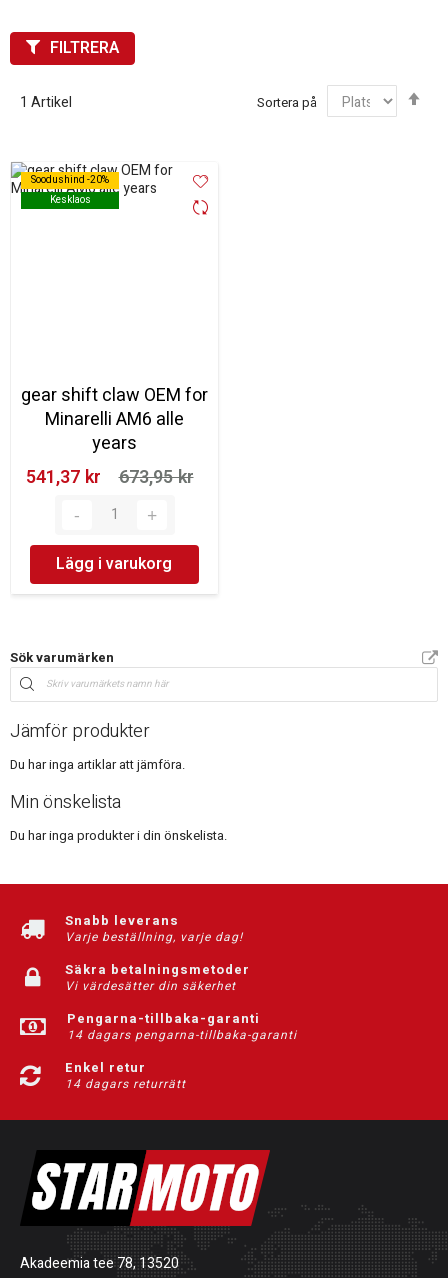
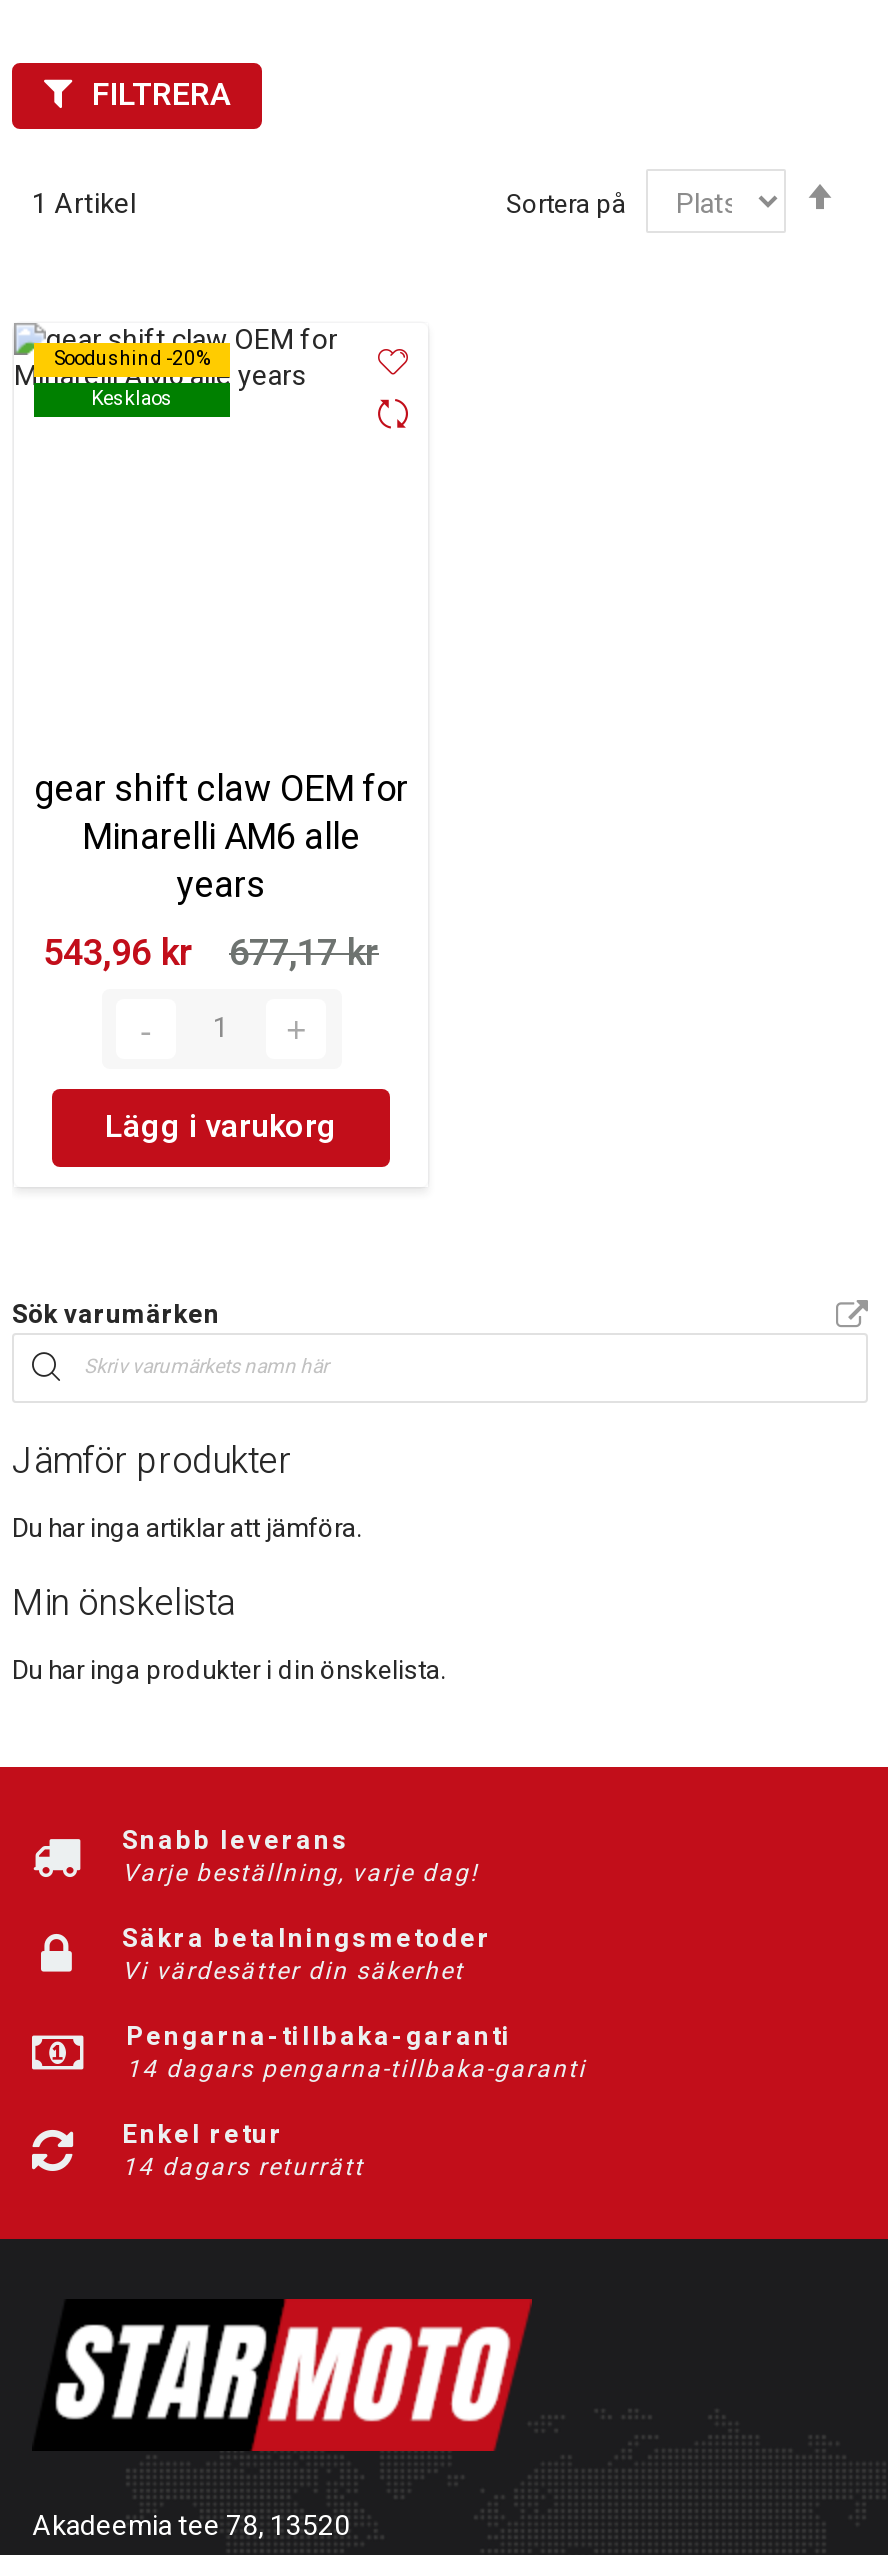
- 541,37 kr
+ 543,96 kr

- 673,95 kr
+ 677,17 kr
